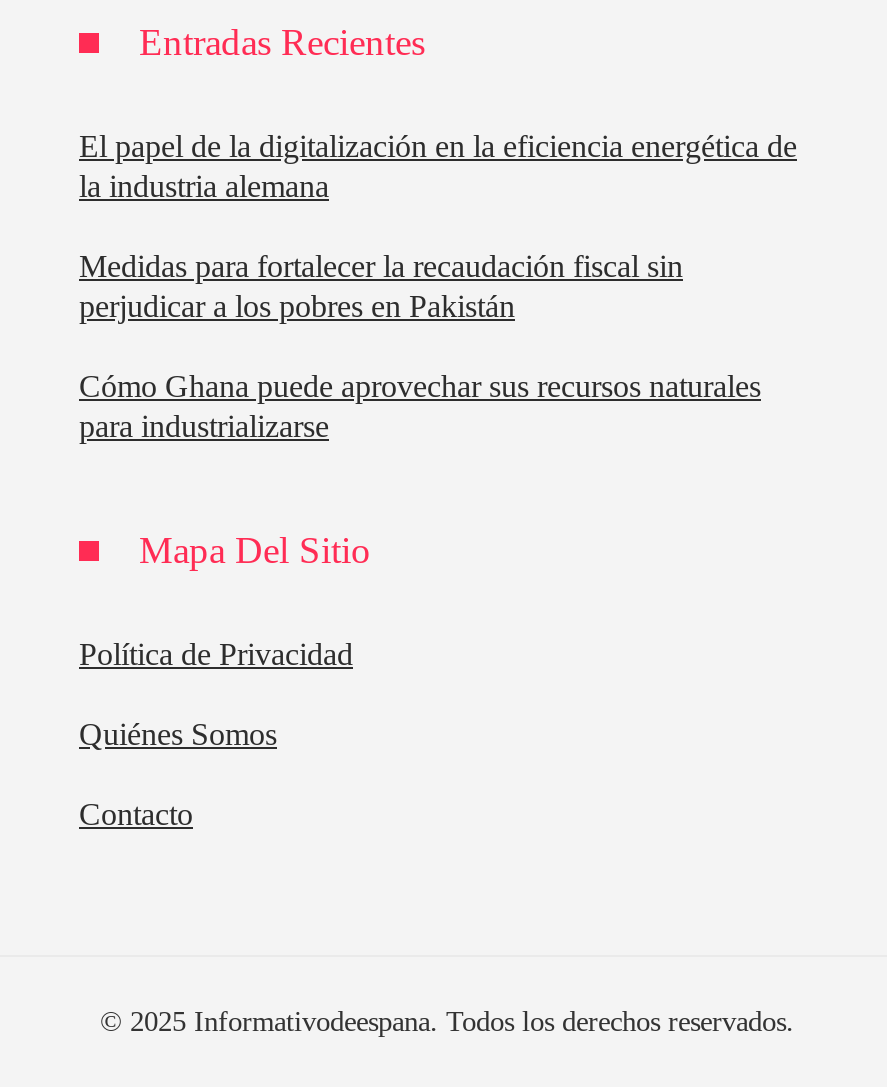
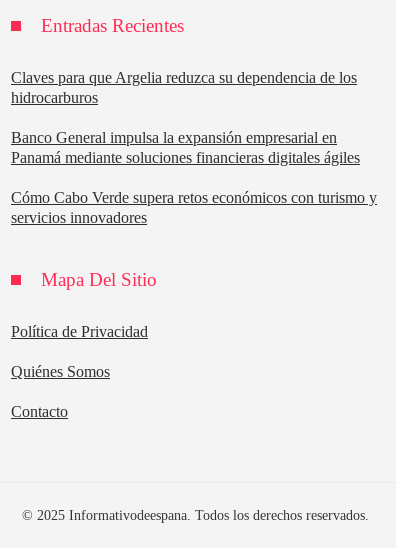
- El papel de la digitalización en la eficiencia energética de
- la industria alemana
+ Claves para que Argelia reduzca su dependencia de los
+ hidrocarburos

- Medidas para fortalecer la recaudación fiscal sin
- perjudicar a los pobres en Pakistán
+ Banco General impulsa la expansión empresarial en
+ Panamá mediante soluciones financieras digitales ágiles

- Cómo Ghana puede aprovechar sus recursos naturales
- para industrializarse
+ Cómo Cabo Verde supera retos económicos con turismo y
+ servicios innovadores
